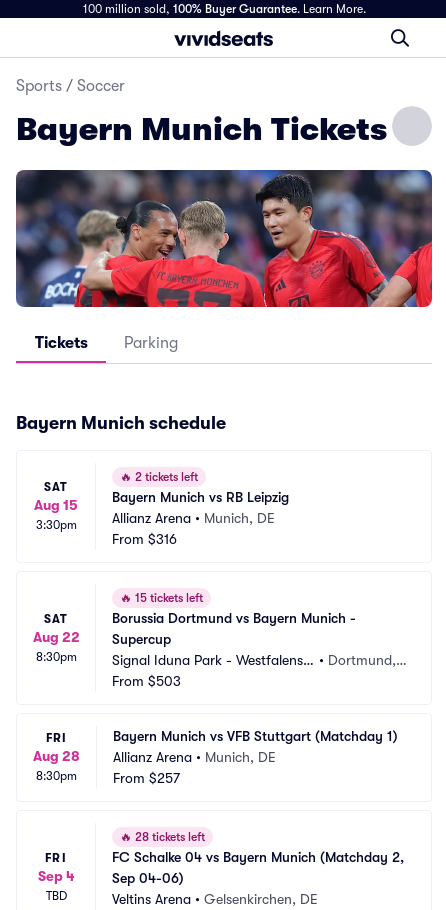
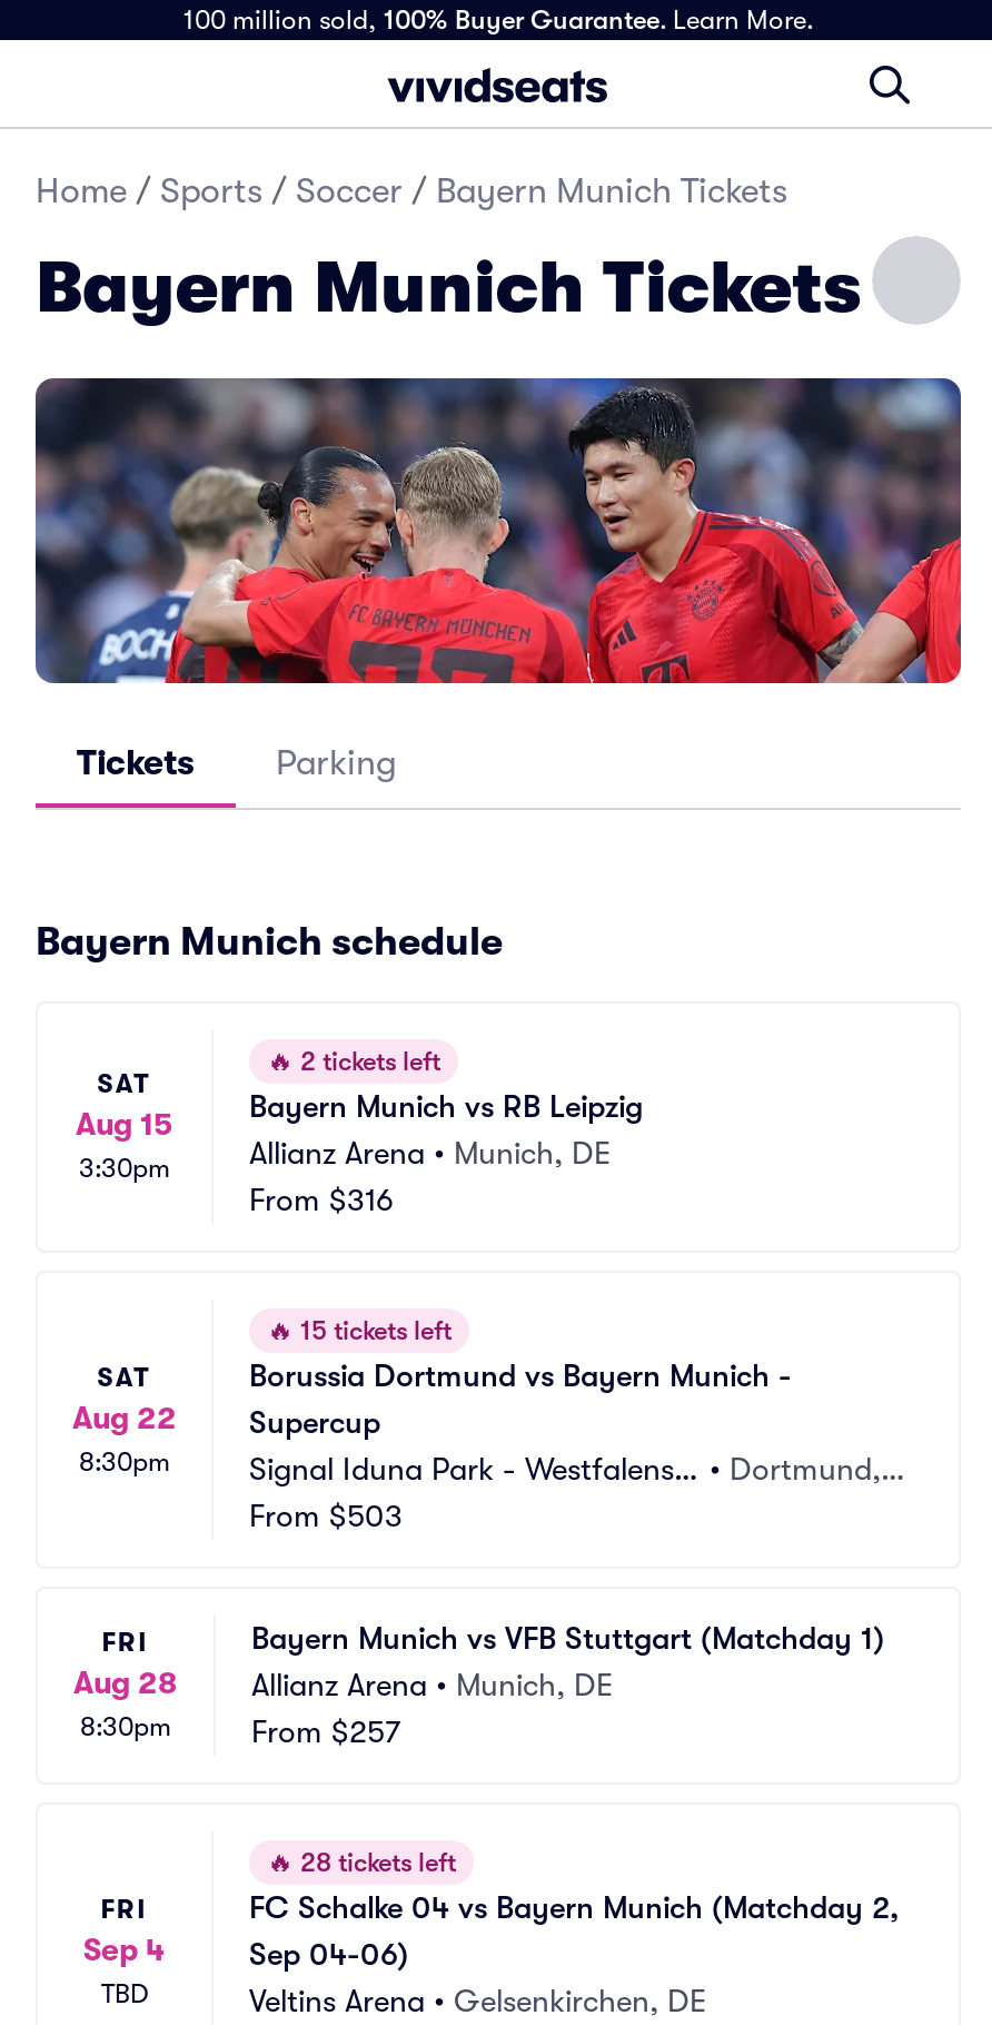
- Sports / Soccer
+ Home / Sports / Soccer / Bayern Munich Tickets
